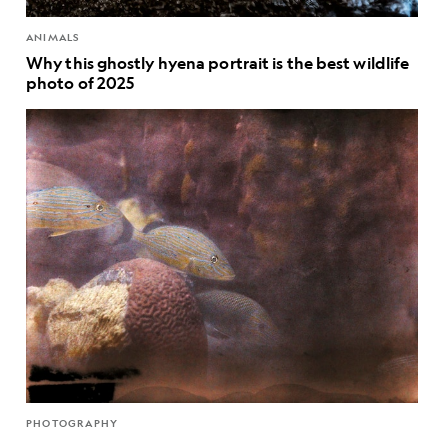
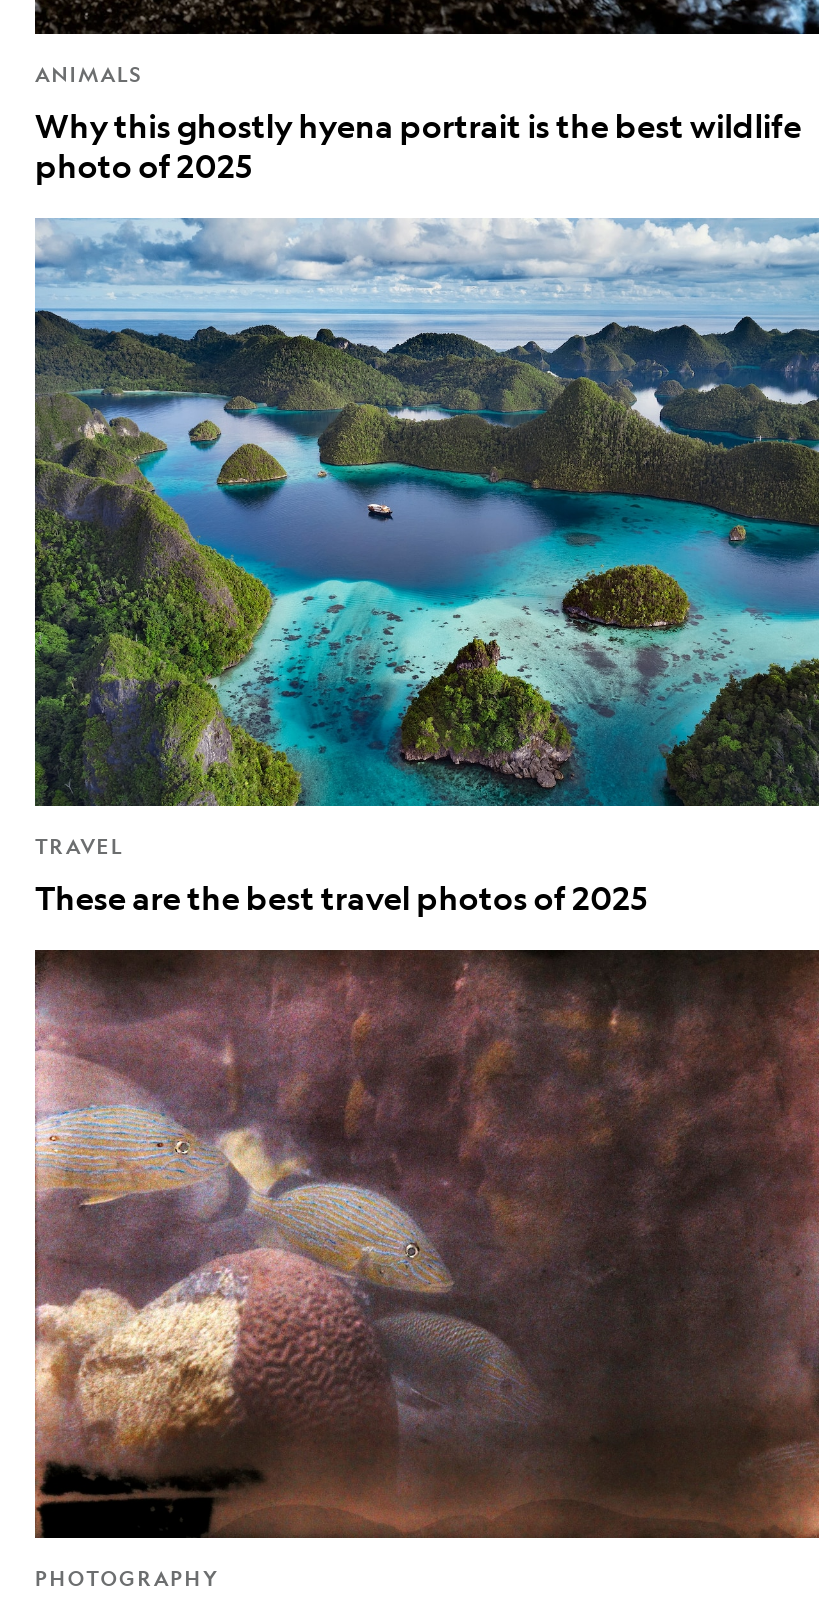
+ [image]
+ TRAVEL
+ These are the best travel photos of 2025
